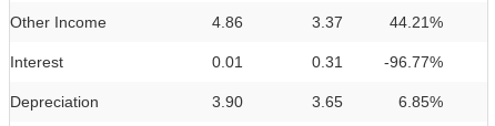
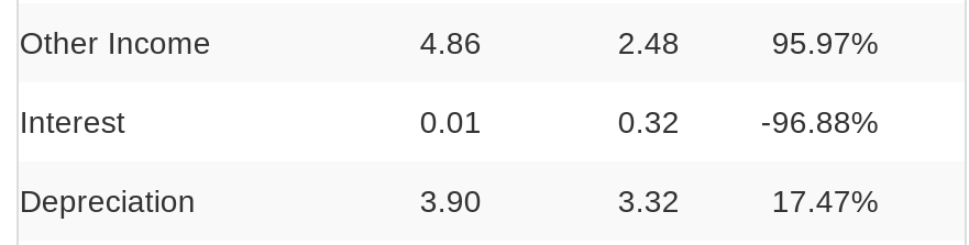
- 3.37
+ 2.48

- 44.21%
+ 95.97%

- 0.31
+ 0.32

- -96.77%
+ -96.88%

- 3.65
+ 3.32

- 6.85%
+ 17.47%
